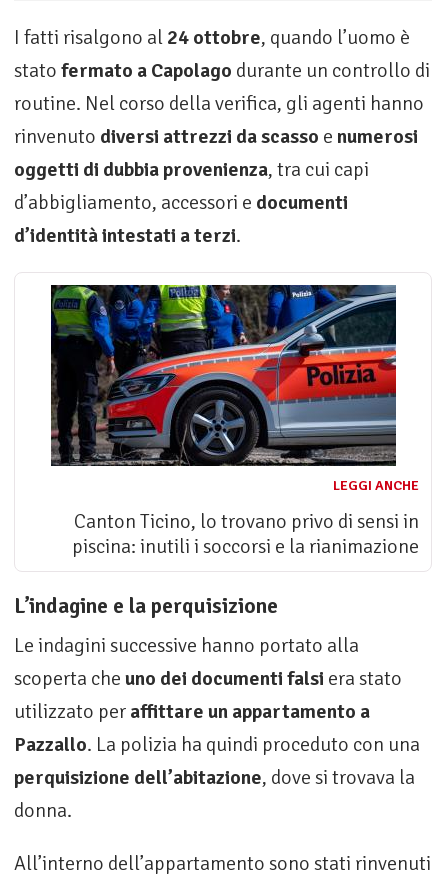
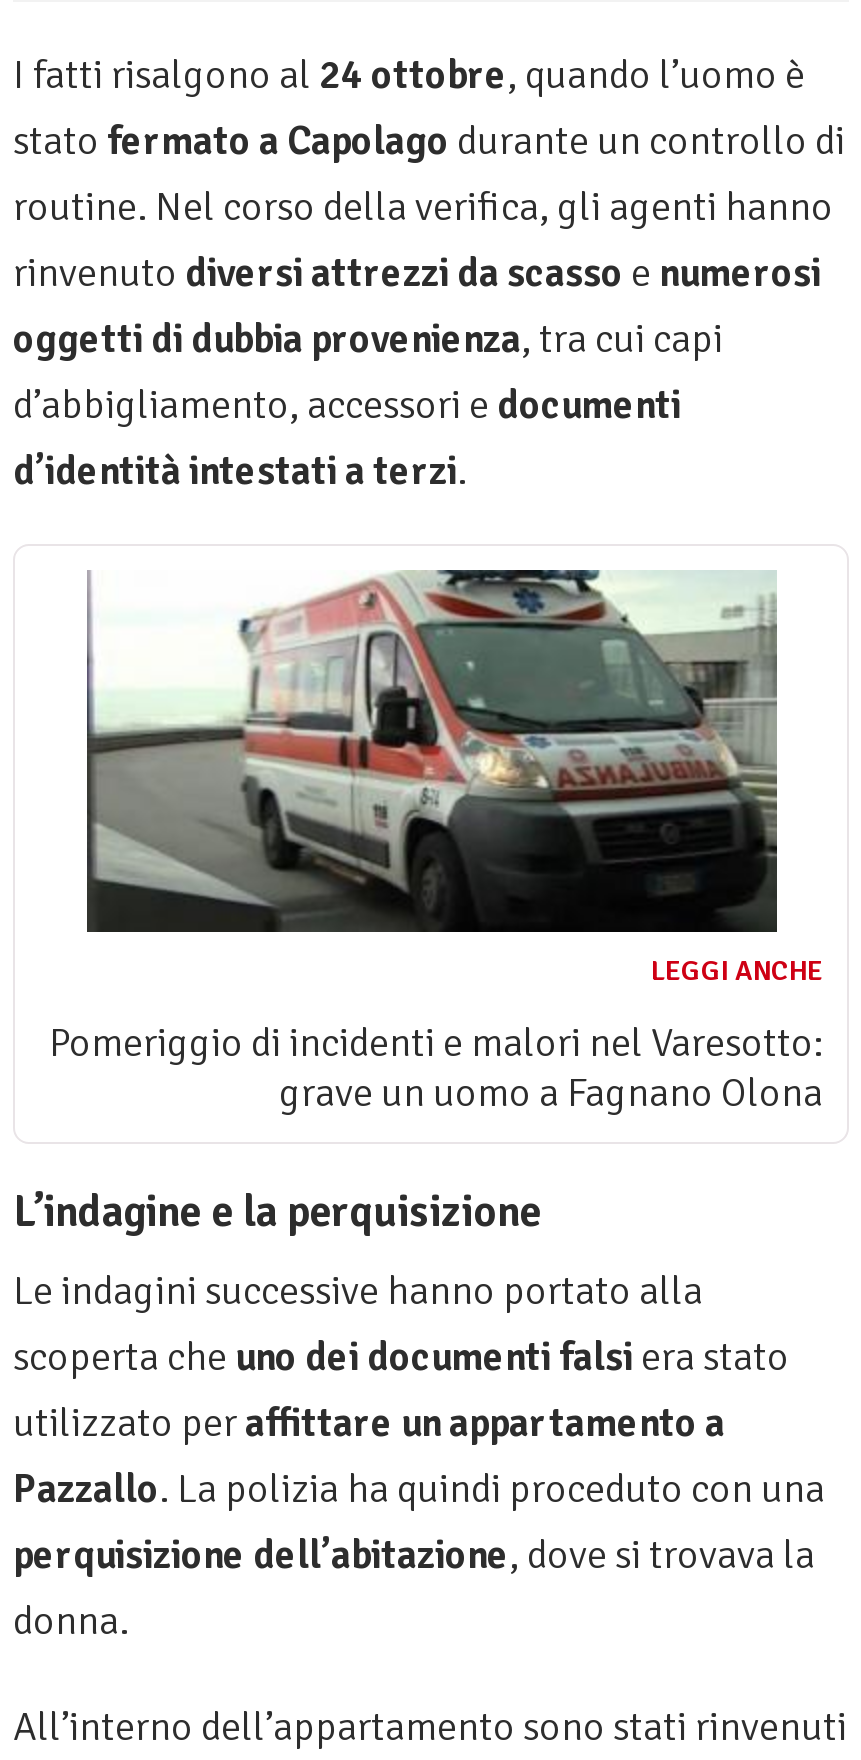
- [image]
+ [image]

- Canton Ticino, lo trovano privo di sensi in
- piscina: inutili i soccorsi e la rianimazione
+ Pomeriggio di incidenti e malori nel Varesotto:
+ grave un uomo a Fagnano Olona
